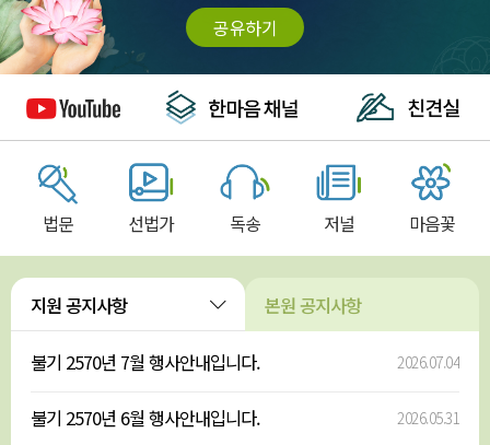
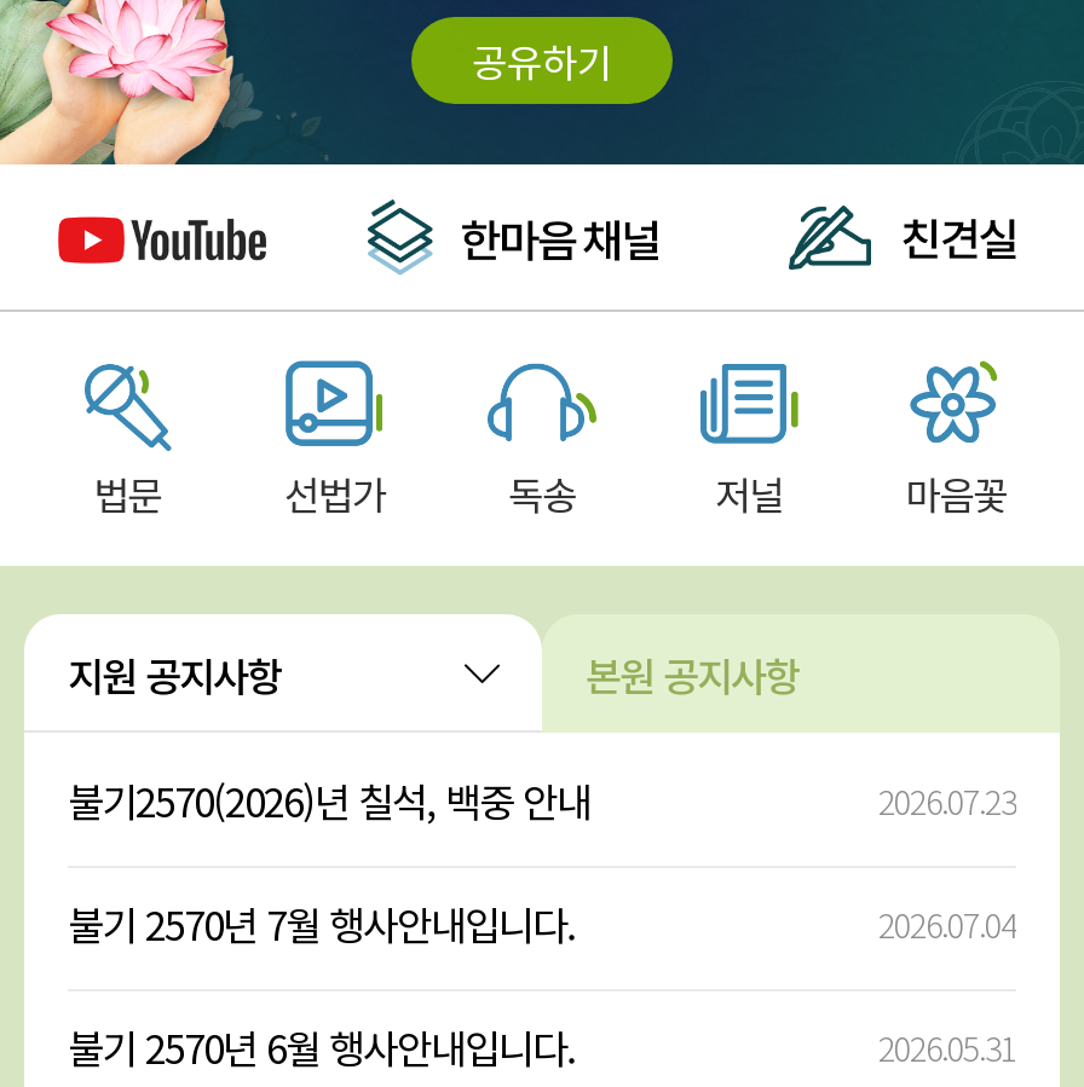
+ 불기2570(2026)년 칠석, 백중 안내
+ 2026.07.23
